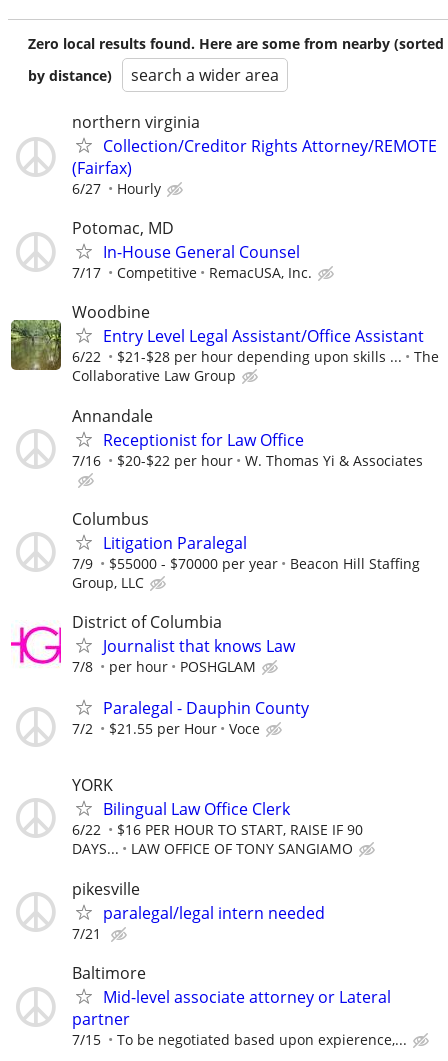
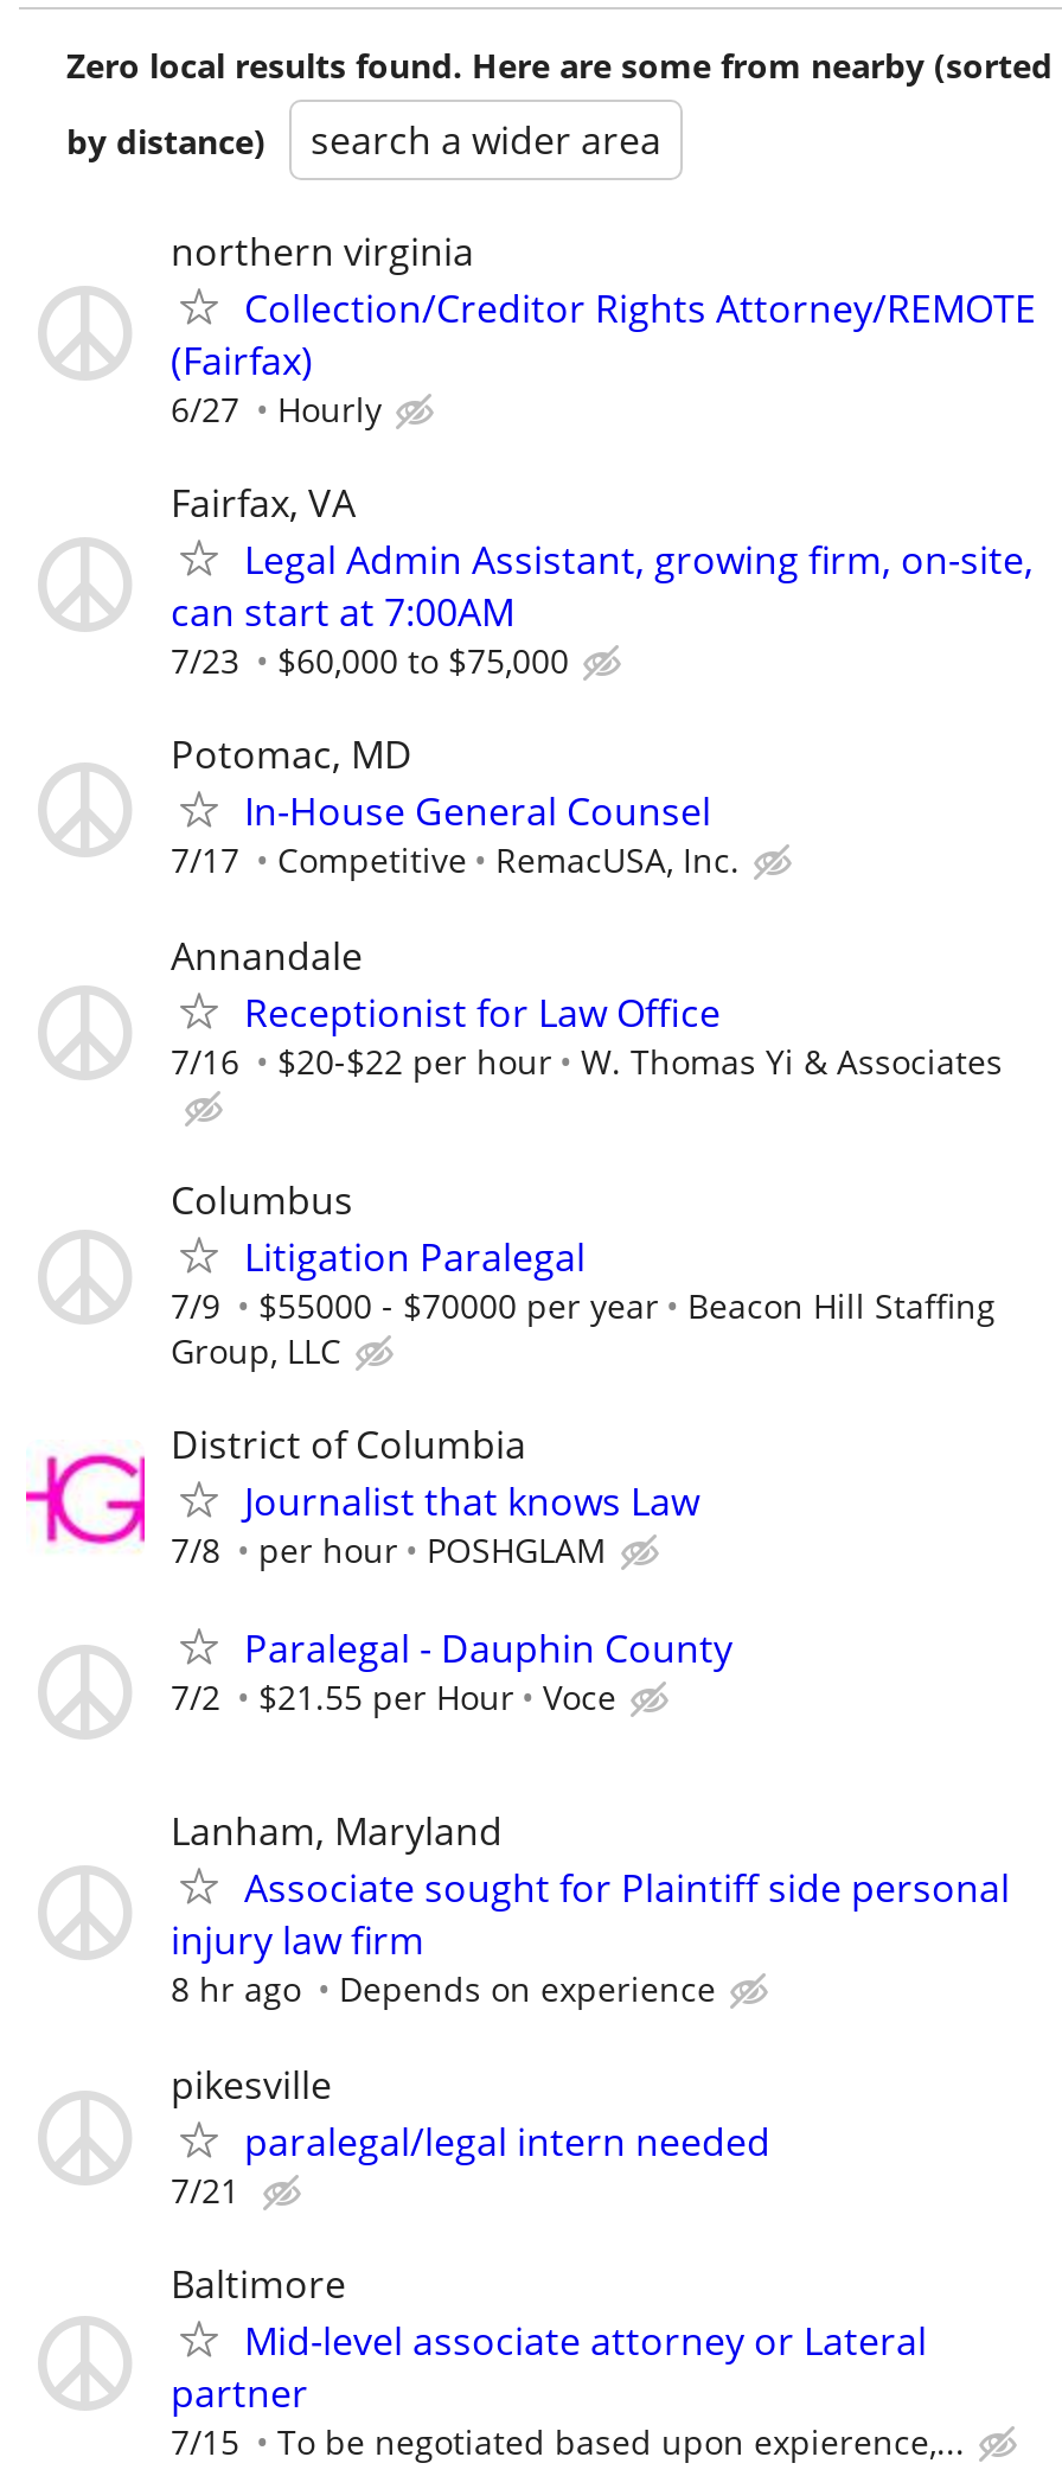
+ Fairfax, VA
+ Legal Admin Assistant, growing firm, on-site,
+ can start at 7:00AM
+ 7/23
+ $60,000 to $75,000

moved down: Potomac, MD | In-House General Counsel | 7/17 | Competitive | RemacUSA, Inc.

- [image]
- Woodbine
- Entry Level Legal Assistant/Office Assistant
- 6/22
- $21-$28 per hour depending upon skills ...
- The
- Collaborative Law Group

- YORK
- Bilingual Law Office Clerk
- 6/22
- $16 PER HOUR TO START, RAISE IF 90
- DAYS...
- LAW OFFICE OF TONY SANGIAMO
+ Lanham, Maryland
+ Associate sought for Plaintiff side personal
+ injury law firm
+ 8 hr ago
+ Depends on experience
